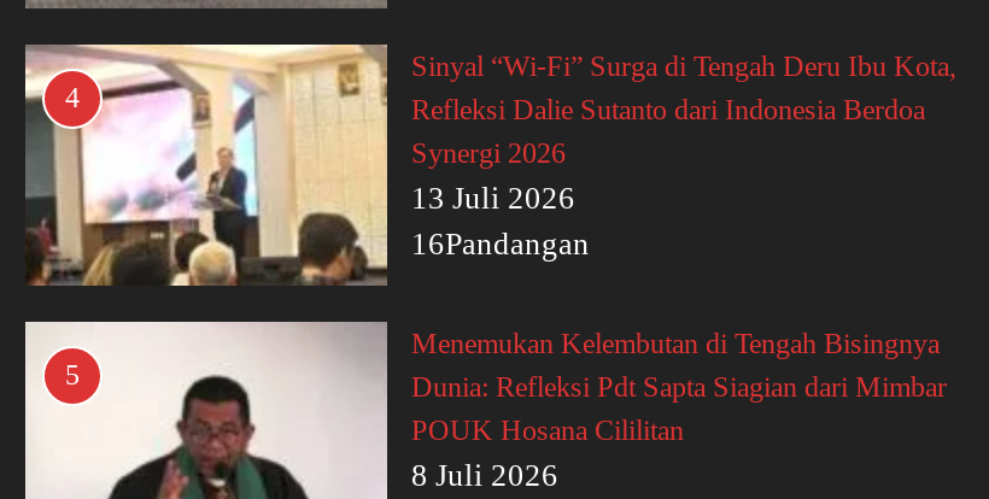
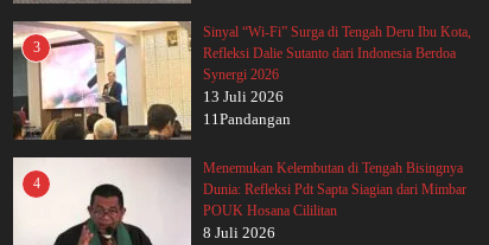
- 4
+ 3

- 16Pandangan
+ 11Pandangan

- 5
+ 4
